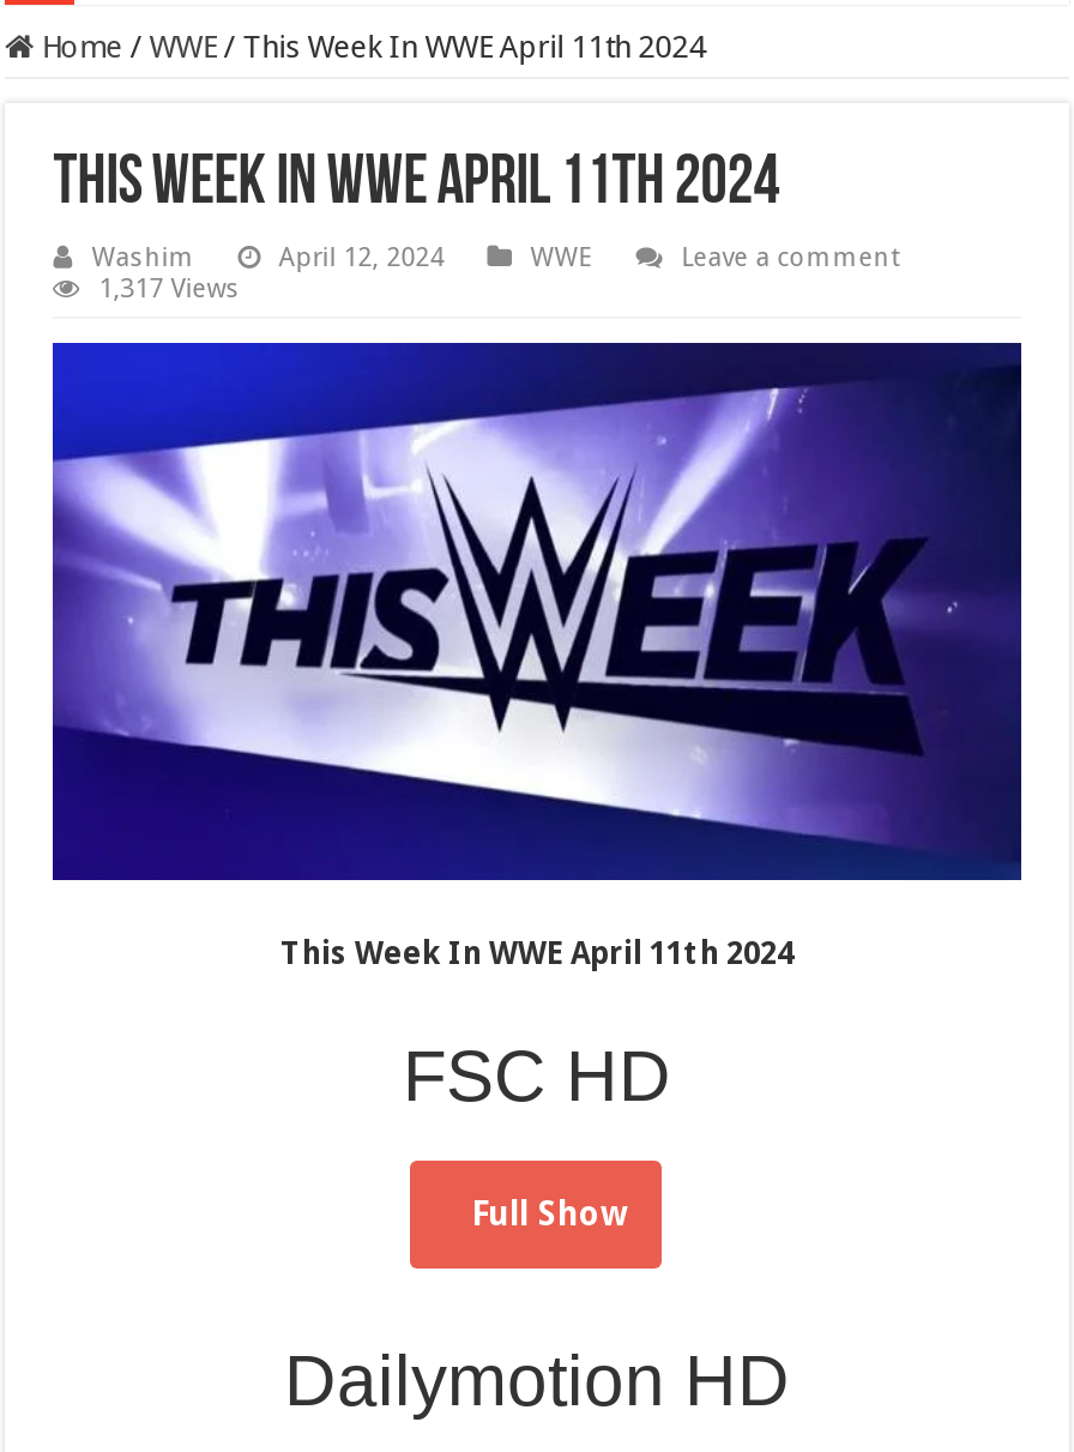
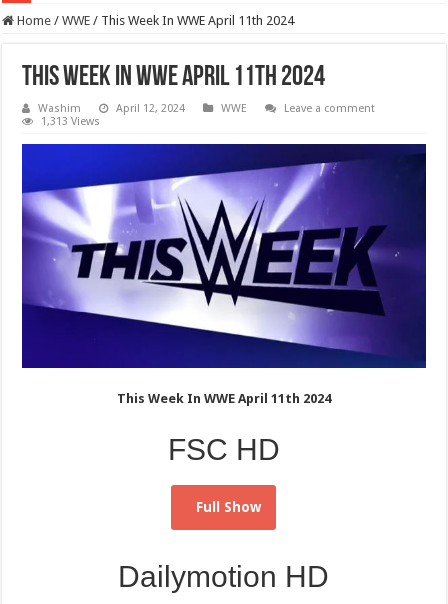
- 1,317 Views
+ 1,313 Views
